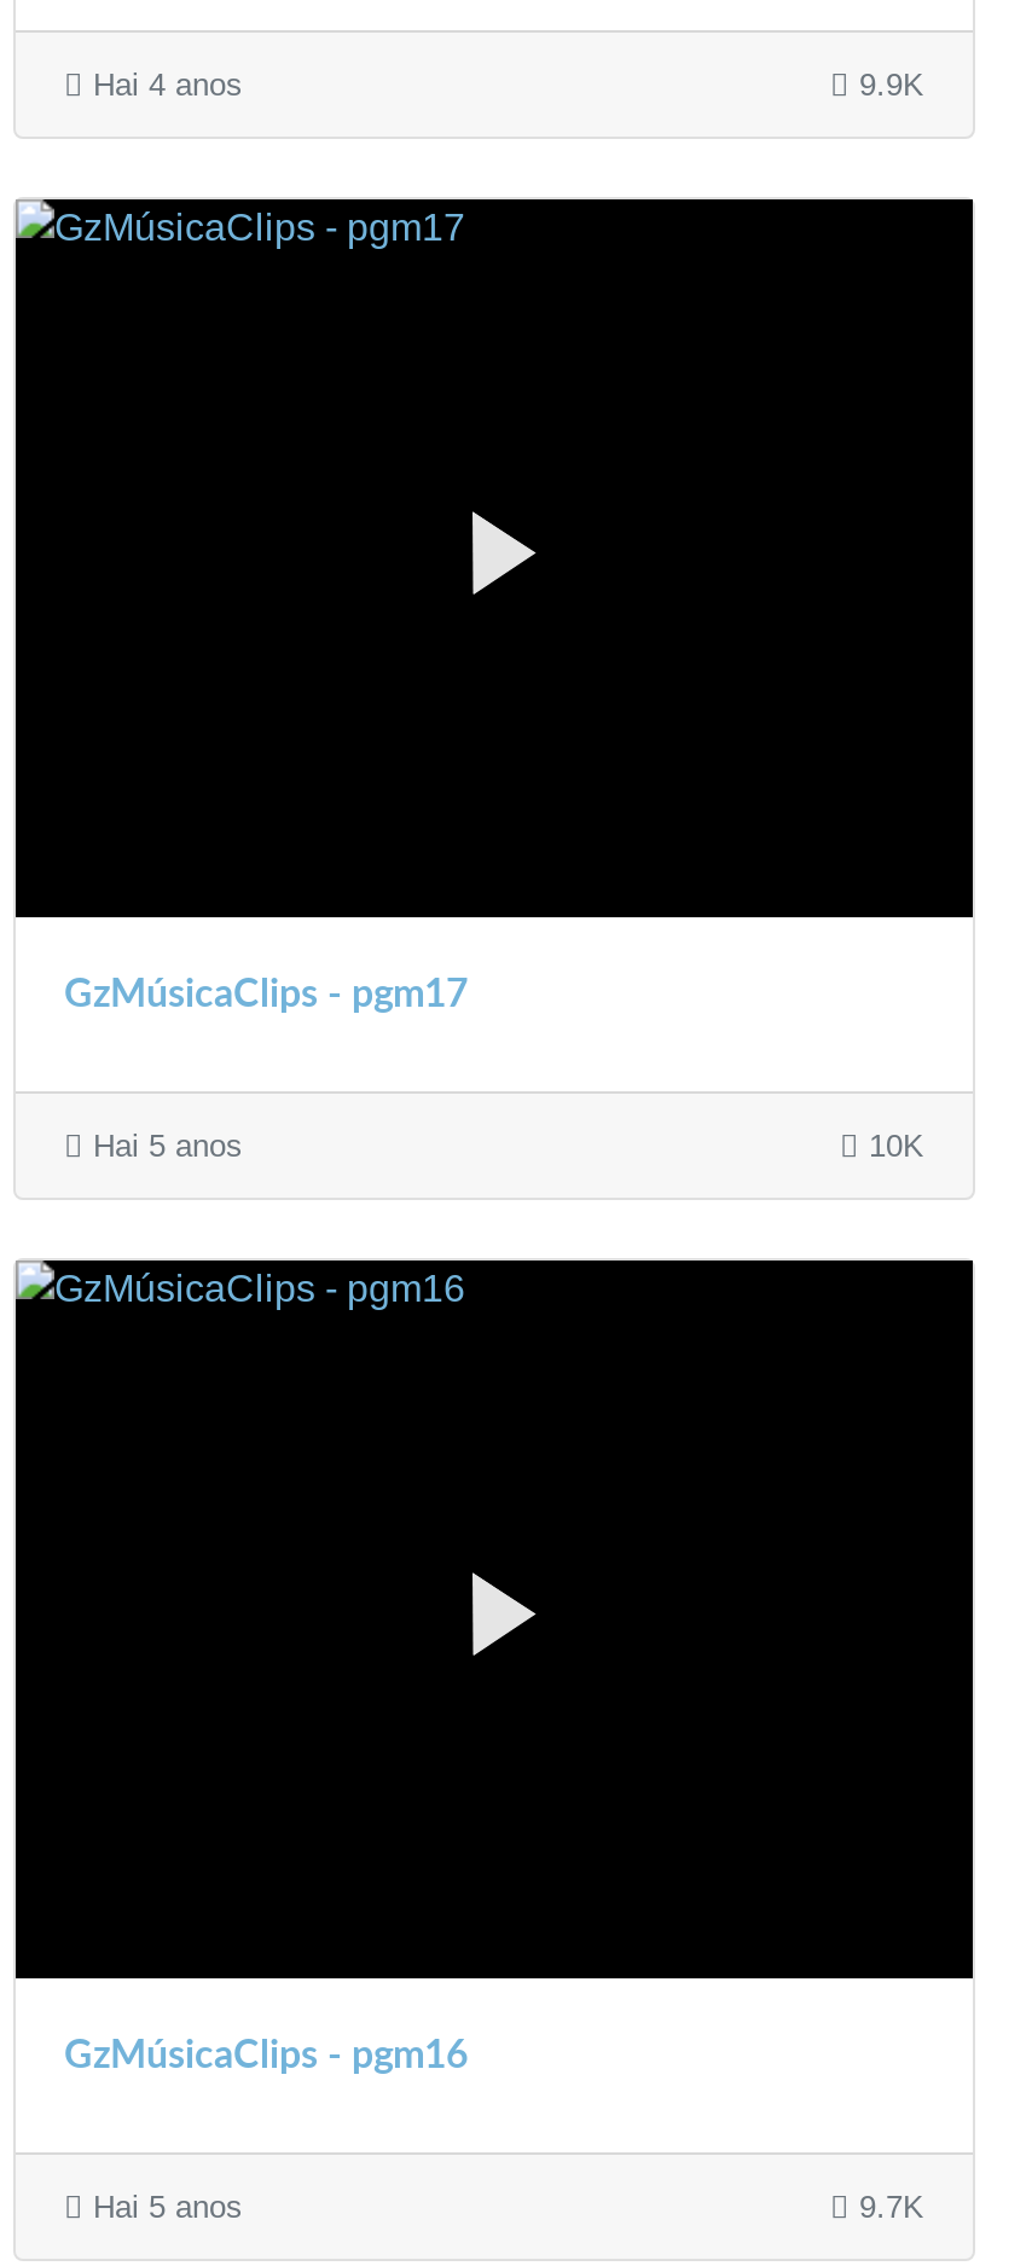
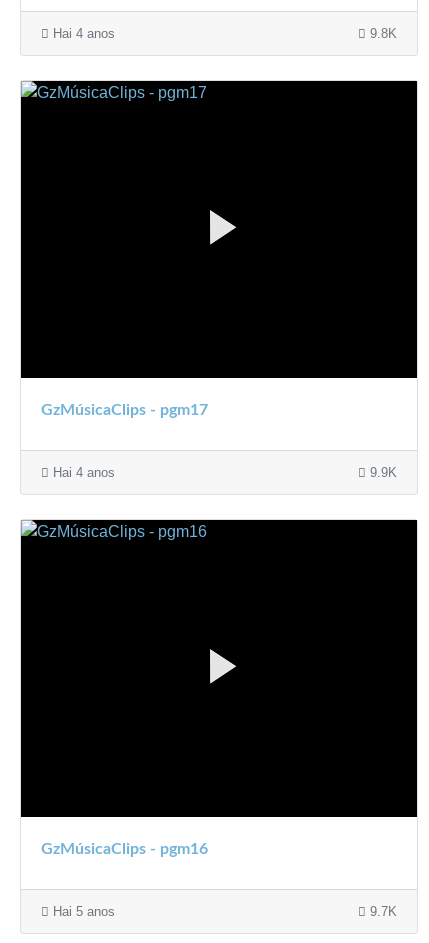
- 9.9K
+ 9.8K

- Hai 5 anos
- 10K
+ Hai 4 anos
+ 9.9K
